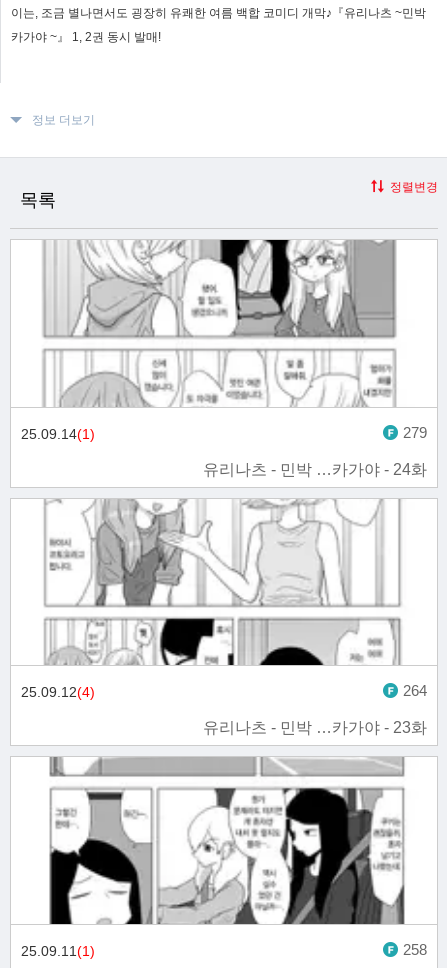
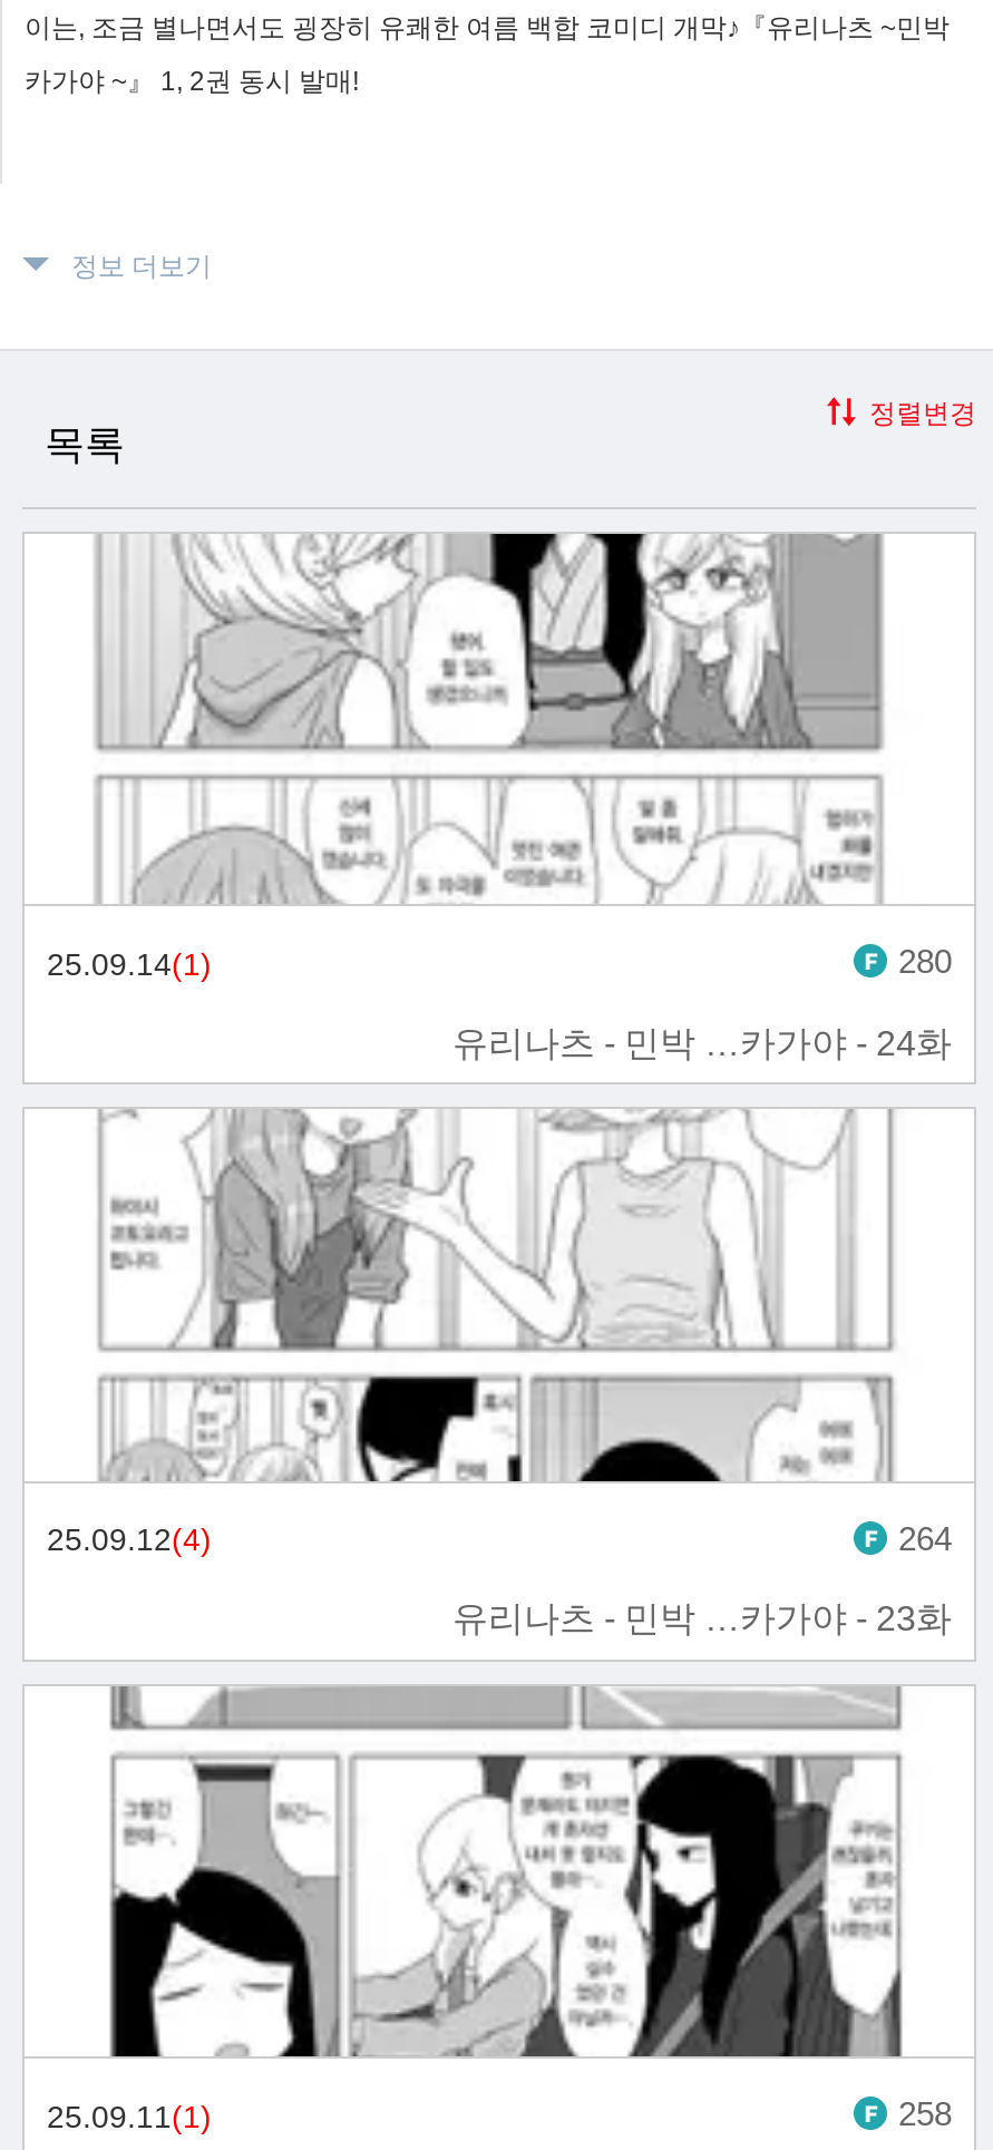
- 279
+ 280
